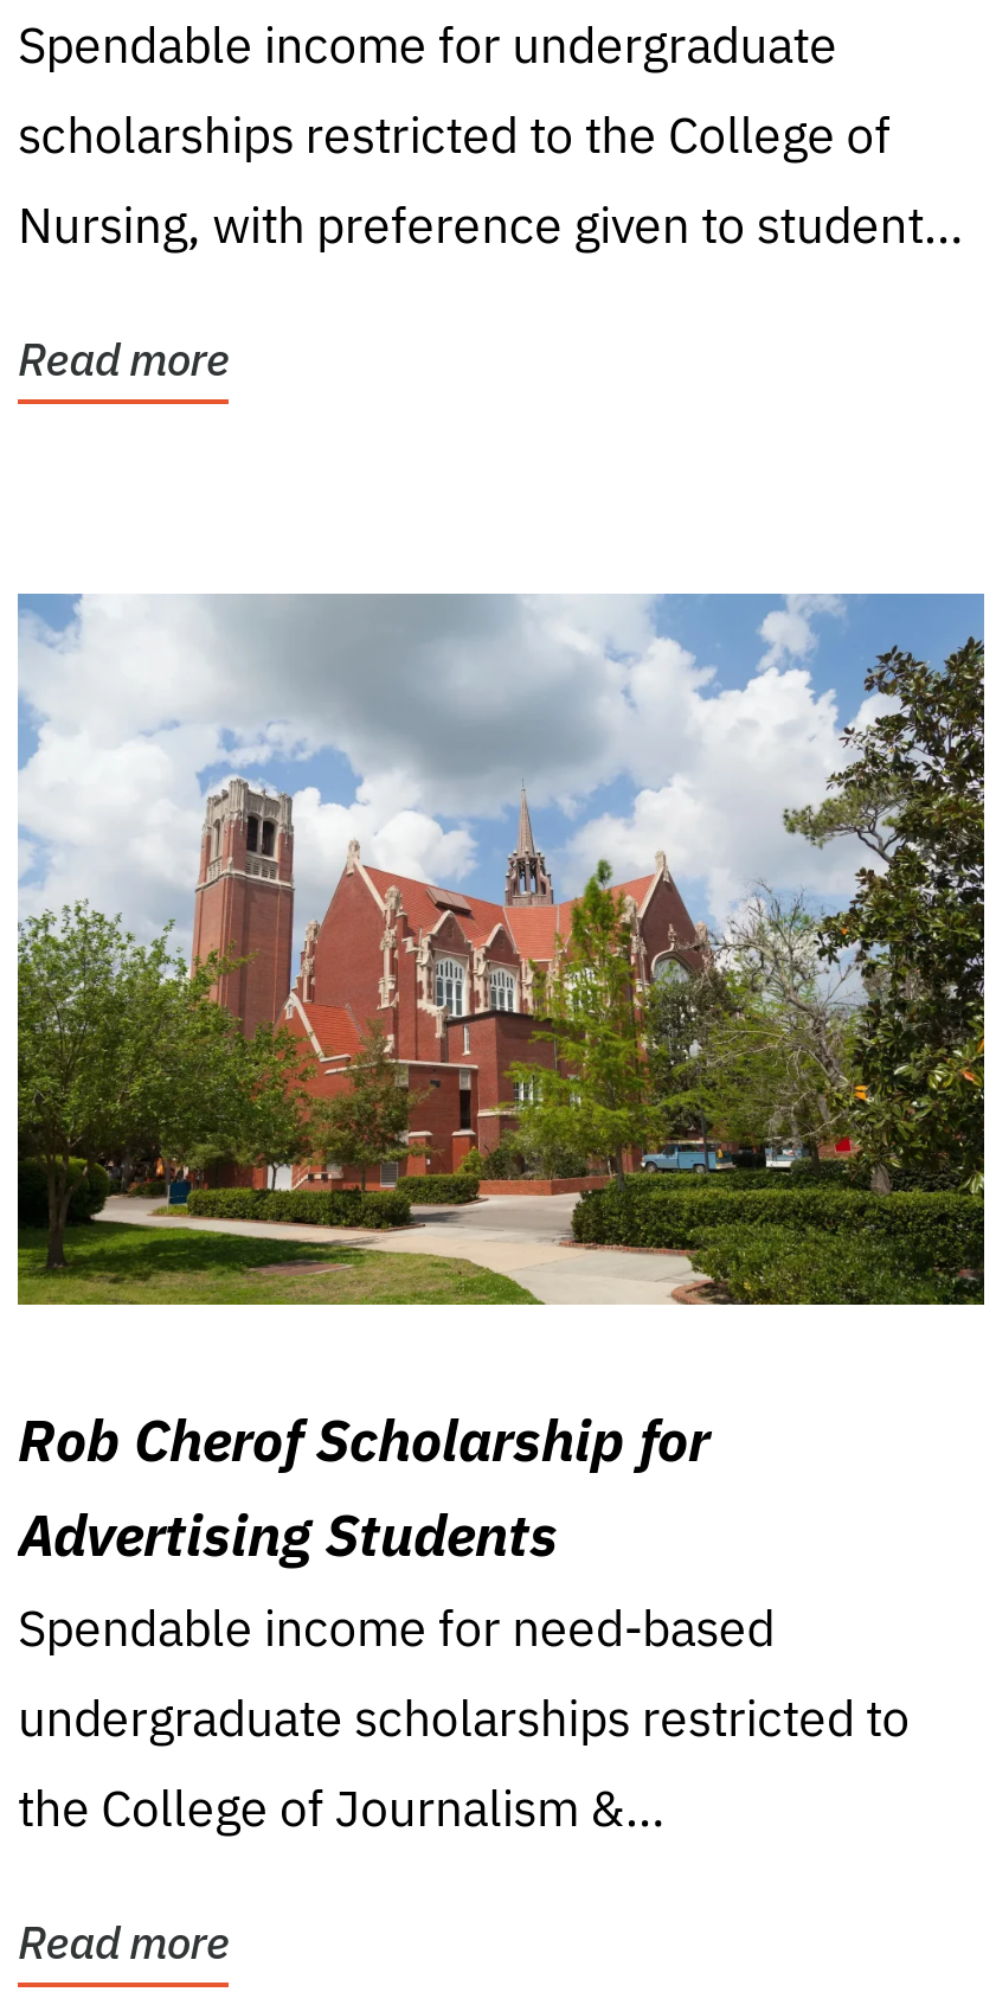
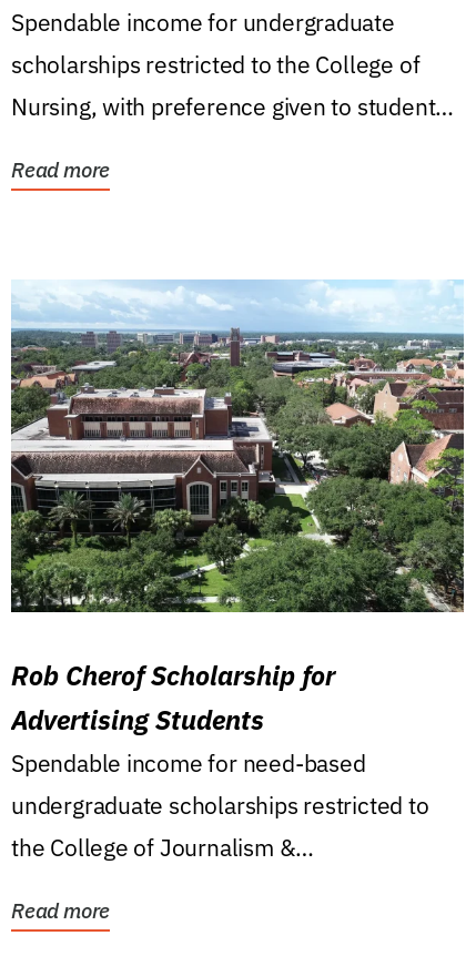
- [image]
+ [image]
